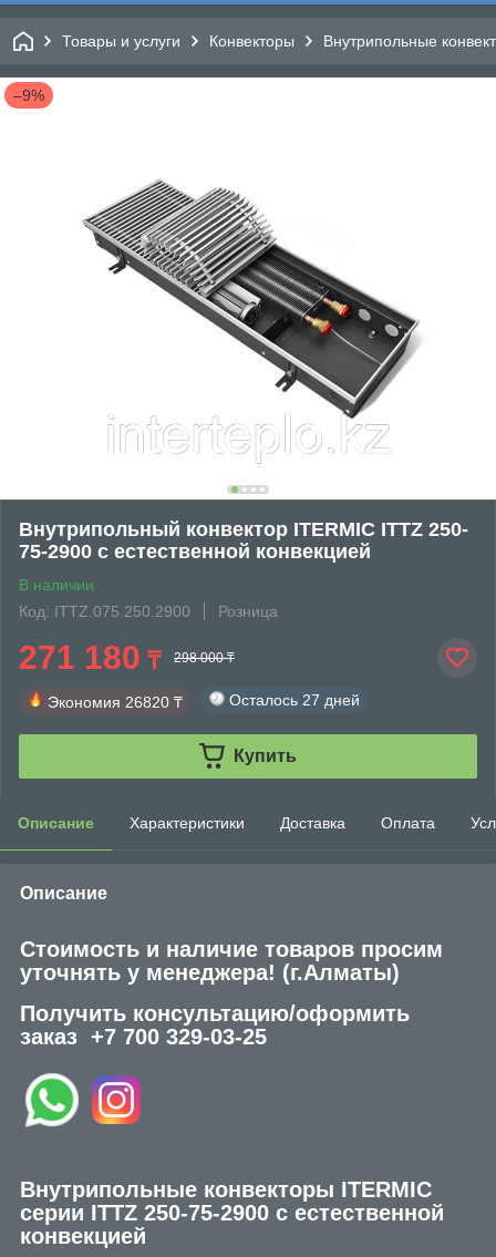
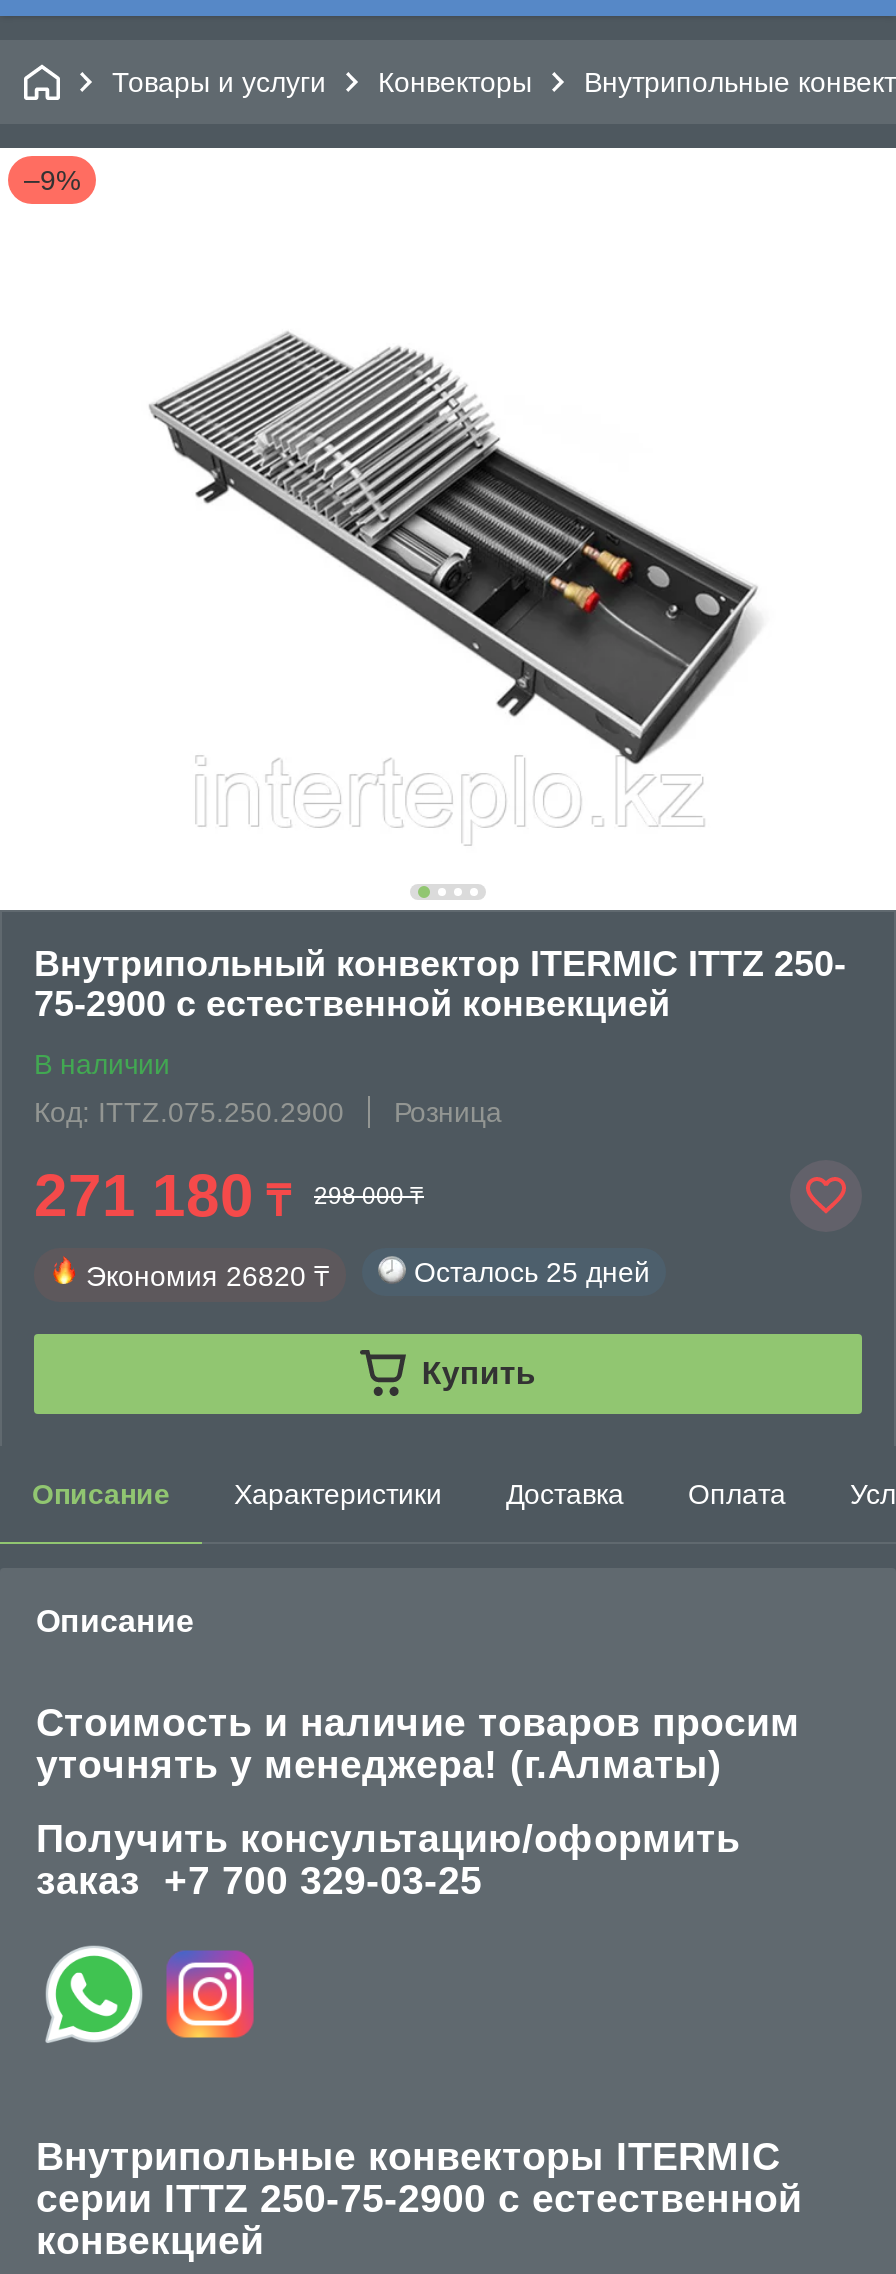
- Осталось 27 дней
+ Осталось 25 дней
